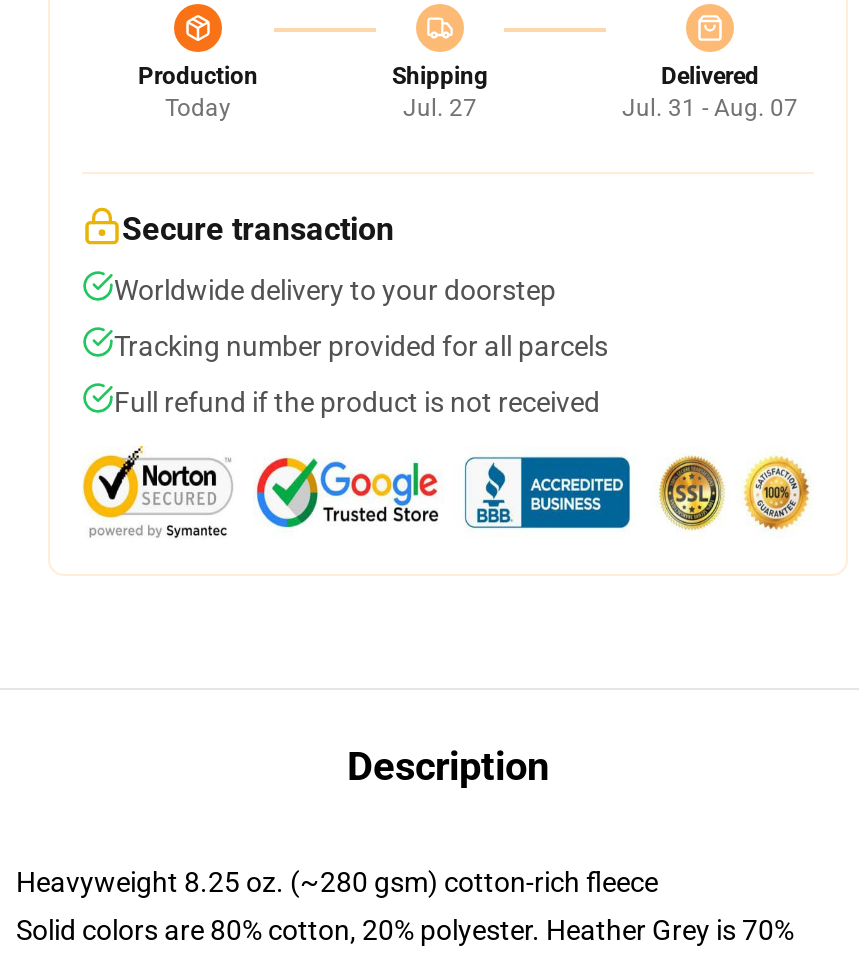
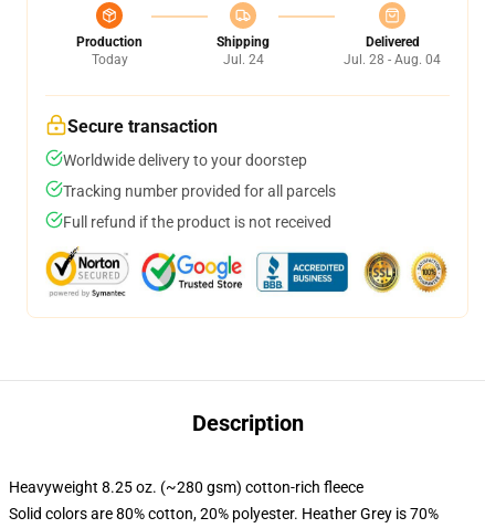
- Jul. 27
+ Jul. 24

- Jul. 31 - Aug. 07
+ Jul. 28 - Aug. 04
